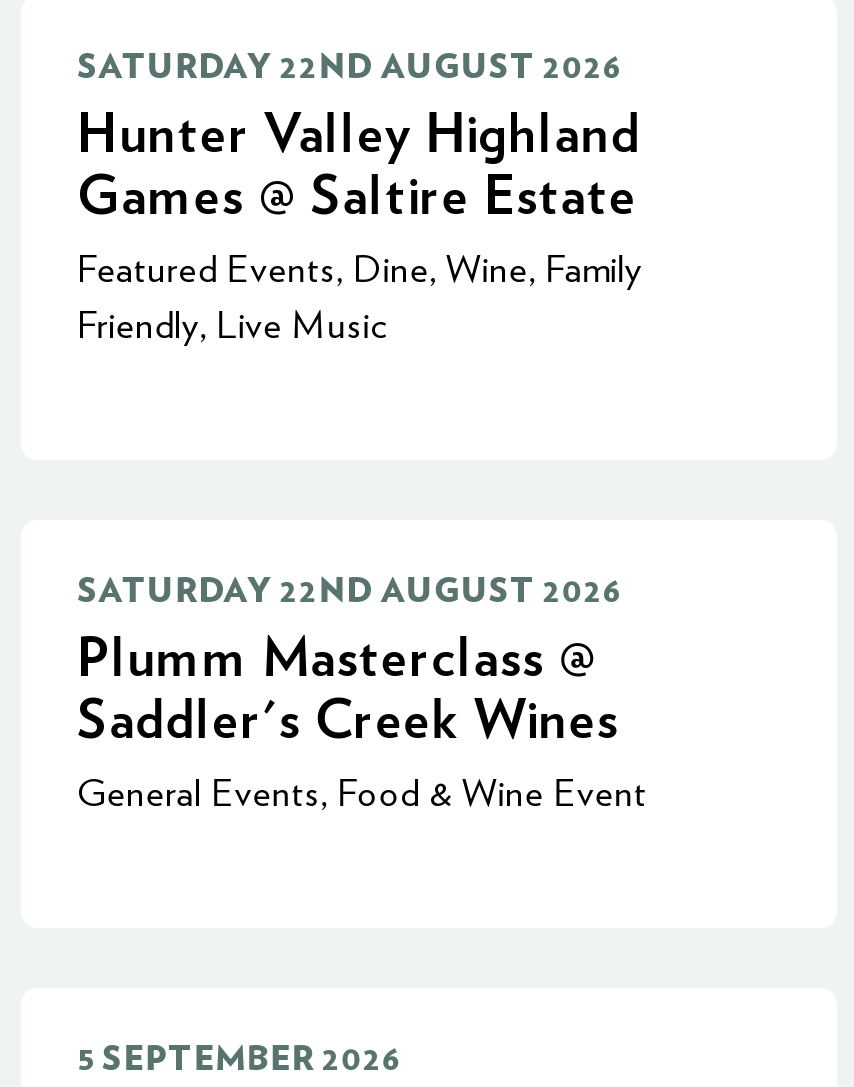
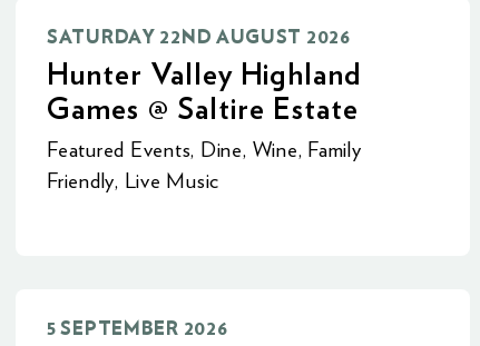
- SATURDAY 22ND AUGUST 2026
- Plumm Masterclass @
- Saddler's Creek Wines
- General Events, Food & Wine Event
